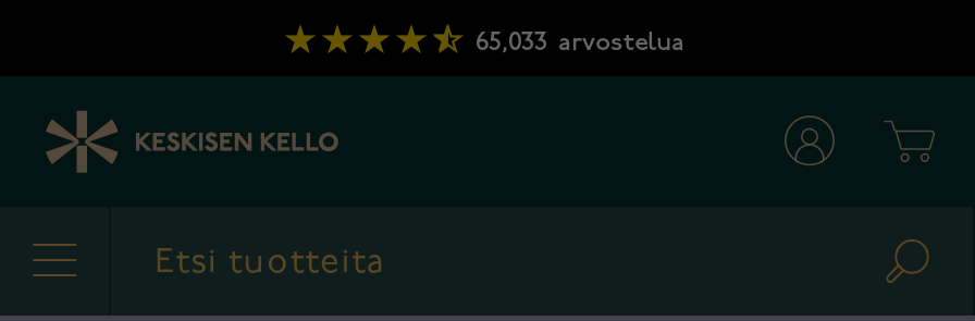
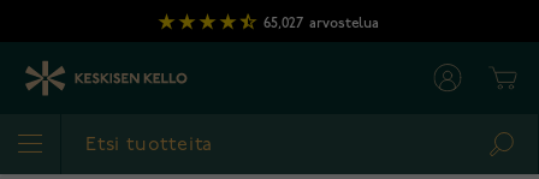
- 65,033 arvostelua
+ 65,027 arvostelua
